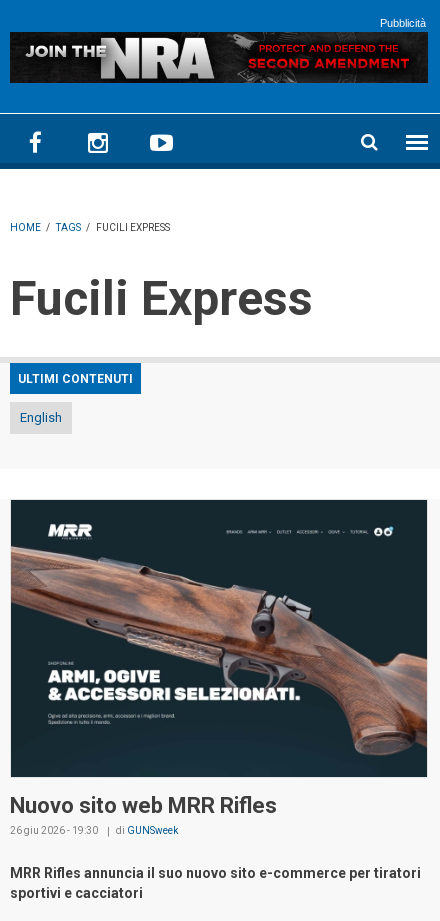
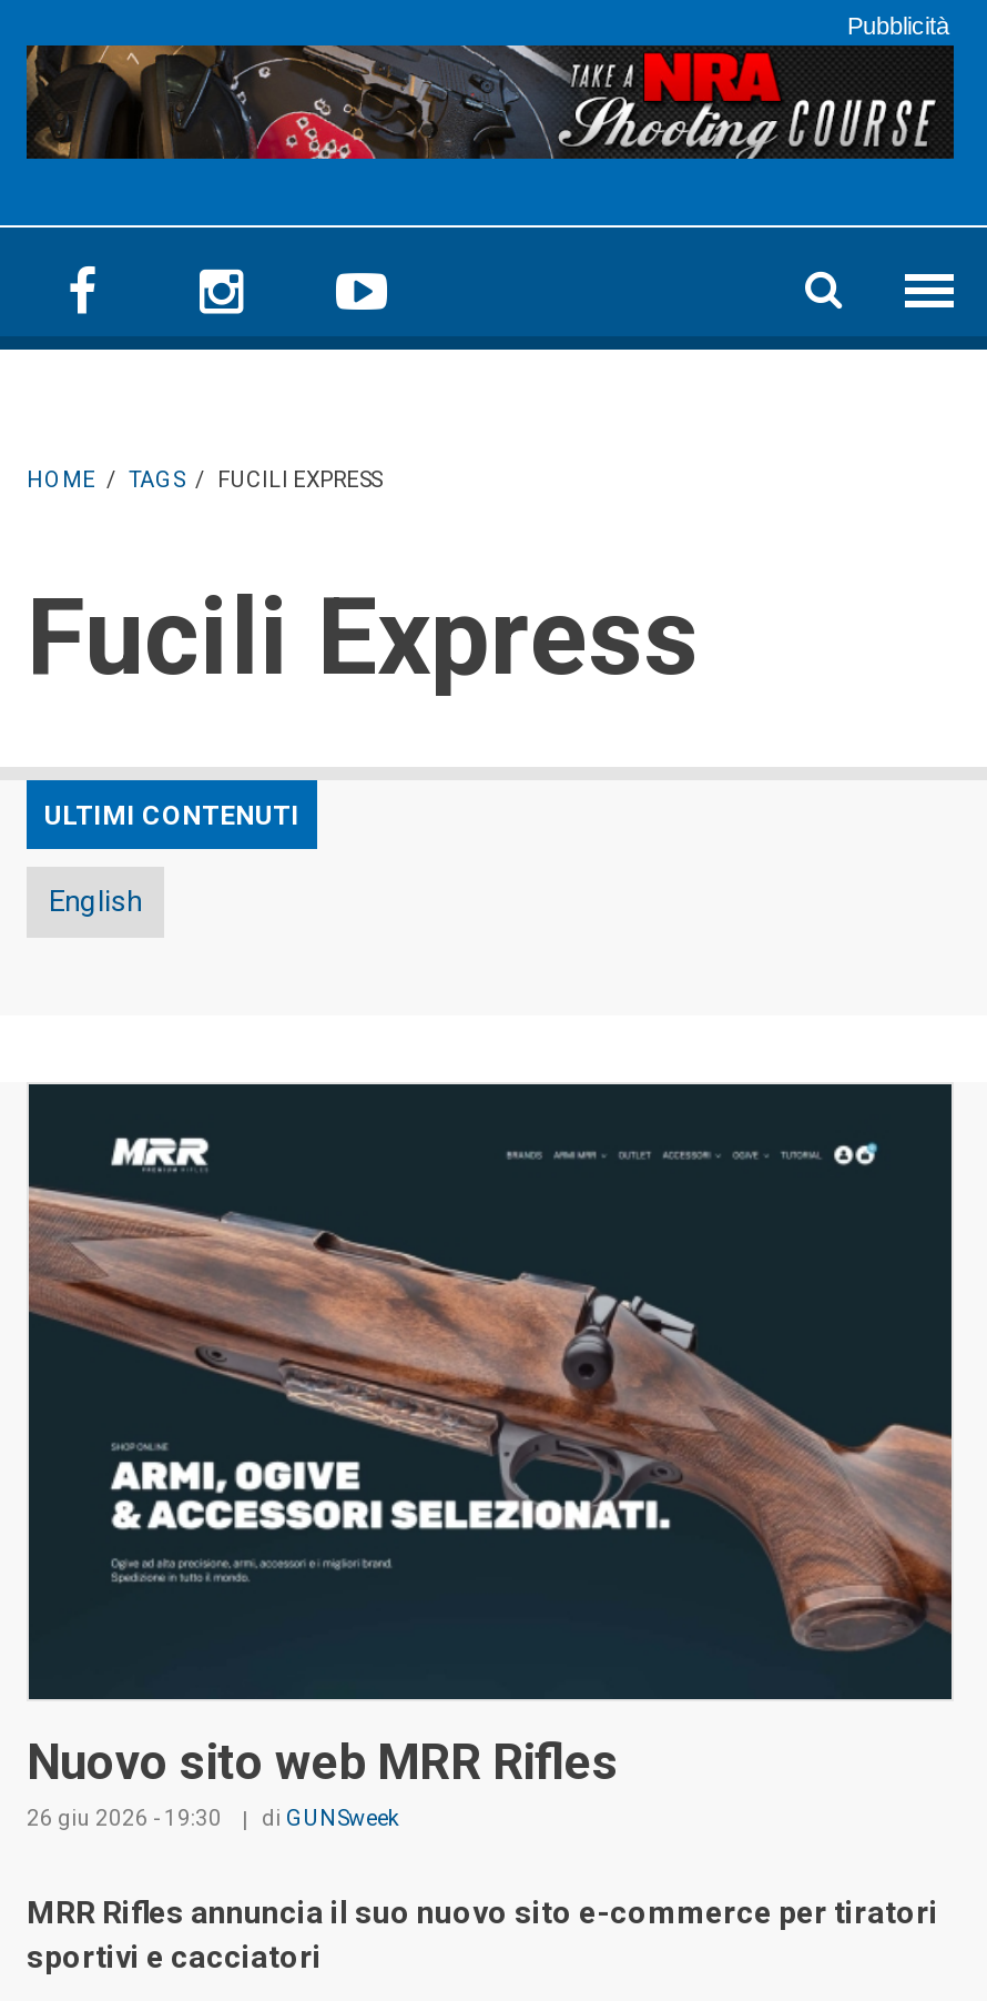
- [image]
+ [image]
